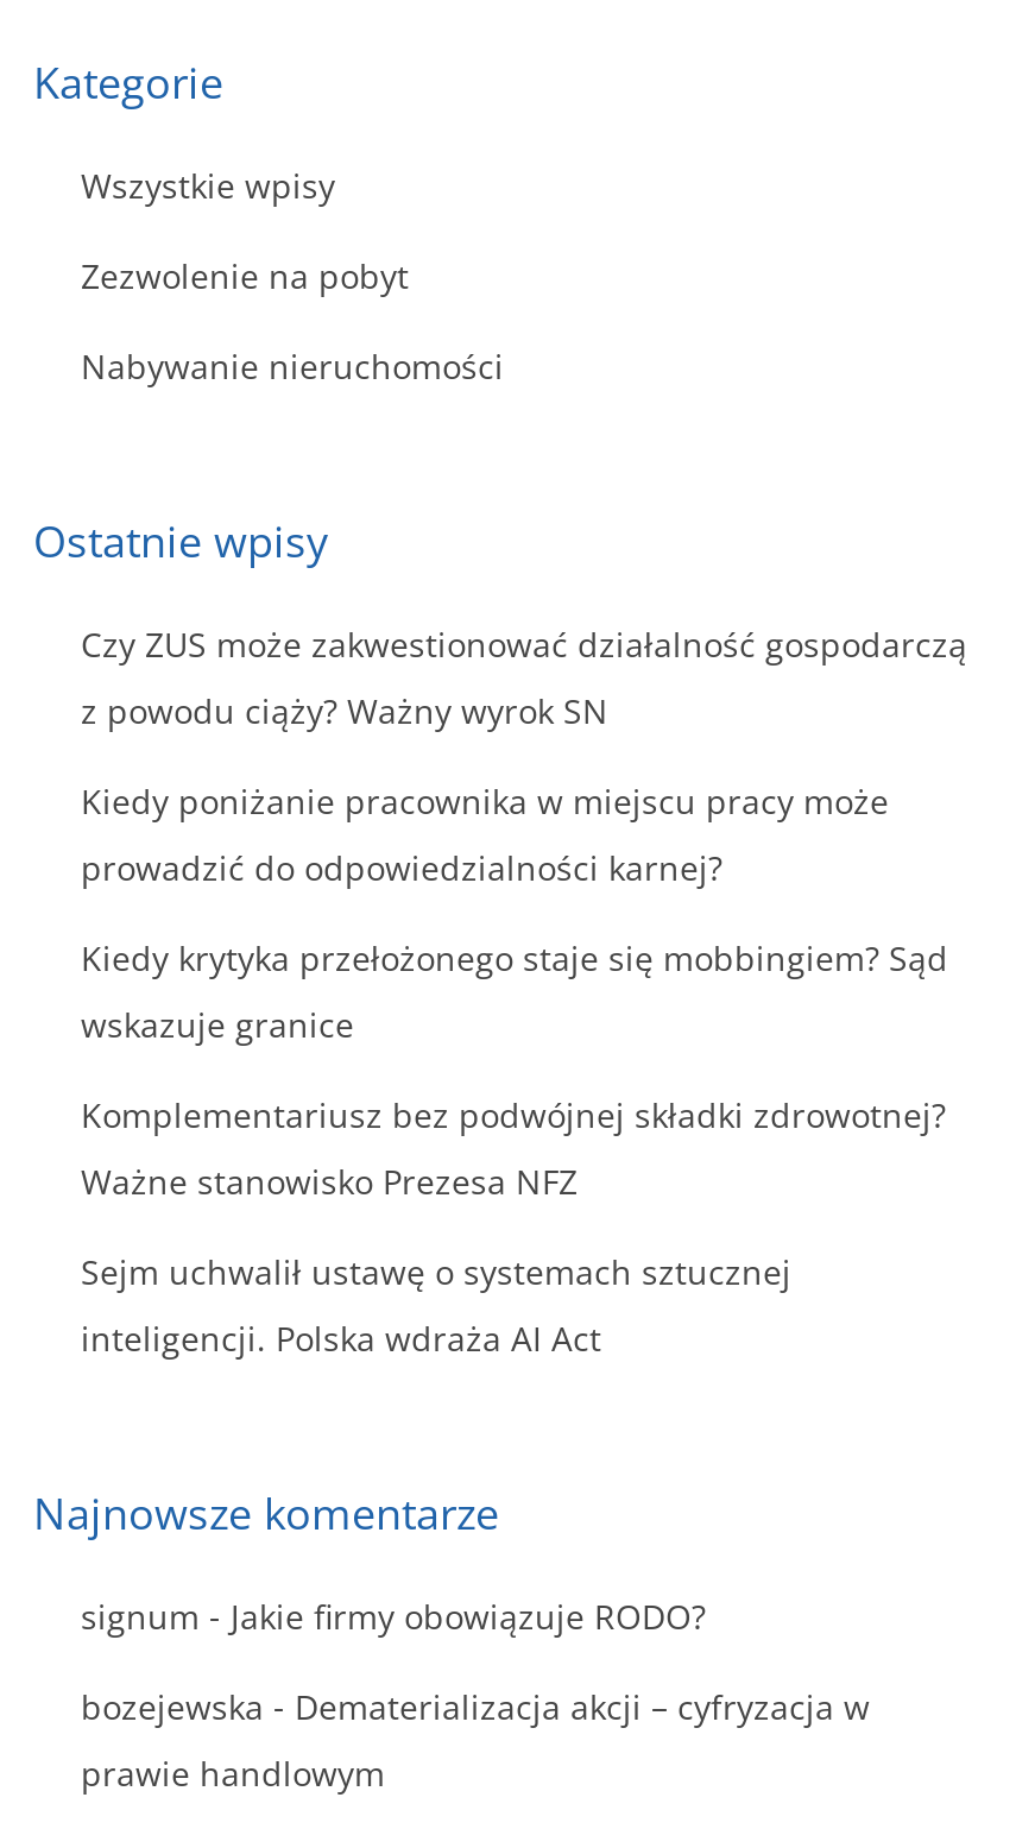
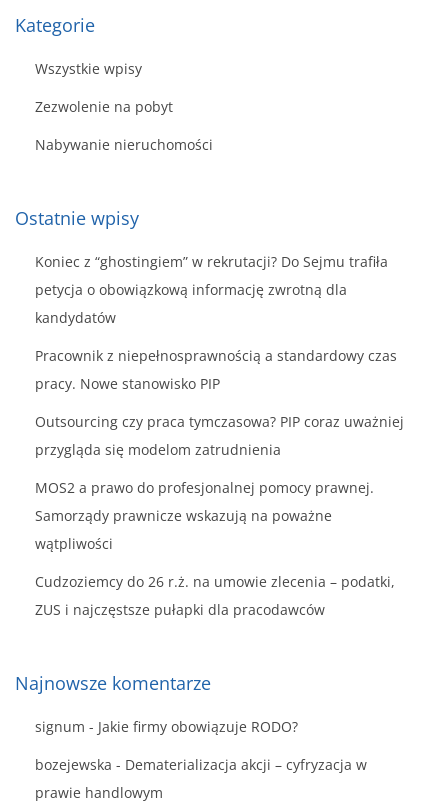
- Czy ZUS może zakwestionować działalność gospodarczą
- z powodu ciąży? Ważny wyrok SN
- Kiedy poniżanie pracownika w miejscu pracy może
- prowadzić do odpowiedzialności karnej?
- Kiedy krytyka przełożonego staje się mobbingiem? Sąd
- wskazuje granice
- Komplementariusz bez podwójnej składki zdrowotnej?
- Ważne stanowisko Prezesa NFZ
- Sejm uchwalił ustawę o systemach sztucznej
- inteligencji. Polska wdraża AI Act
+ Koniec z “ghostingiem” w rekrutacji? Do Sejmu trafiła
+ petycja o obowiązkową informację zwrotną dla
+ kandydatów
+ Pracownik z niepełnosprawnością a standardowy czas
+ pracy. Nowe stanowisko PIP
+ Outsourcing czy praca tymczasowa? PIP coraz uważniej
+ przygląda się modelom zatrudnienia
+ MOS2 a prawo do profesjonalnej pomocy prawnej.
+ Samorządy prawnicze wskazują na poważne
+ wątpliwości
+ Cudzoziemcy do 26 r.ż. na umowie zlecenia – podatki,
+ ZUS i najczęstsze pułapki dla pracodawców
